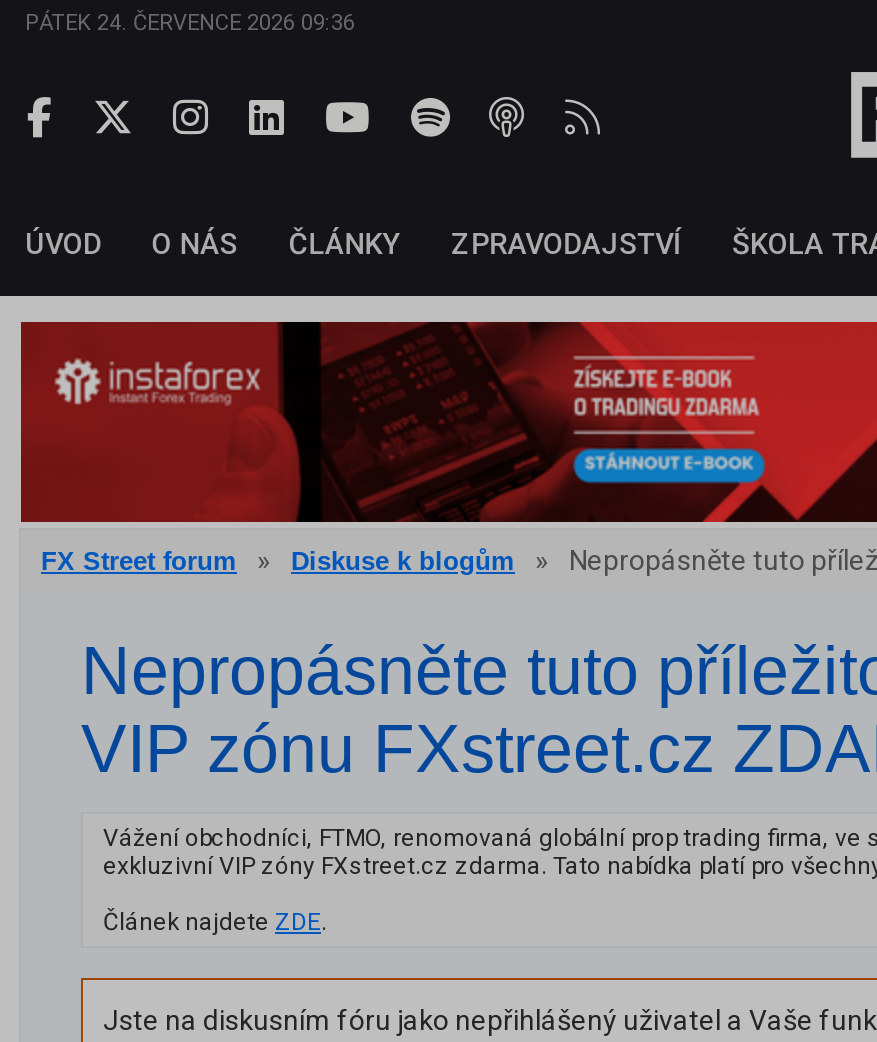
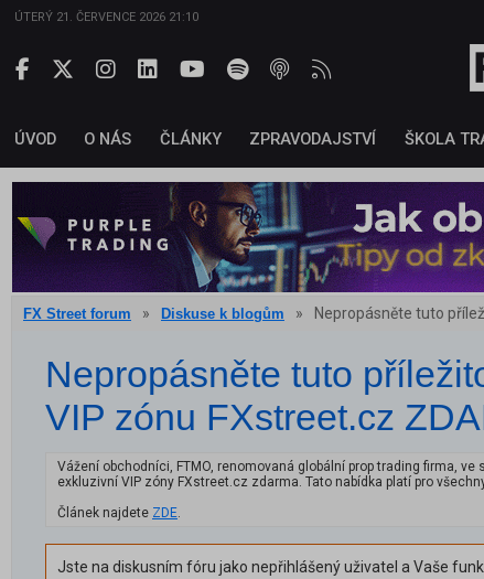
- PÁTEK 24. ČERVENCE 2026 09:36
+ ÚTERÝ 21. ČERVENCE 2026 21:10

- [image]
+ [image]
